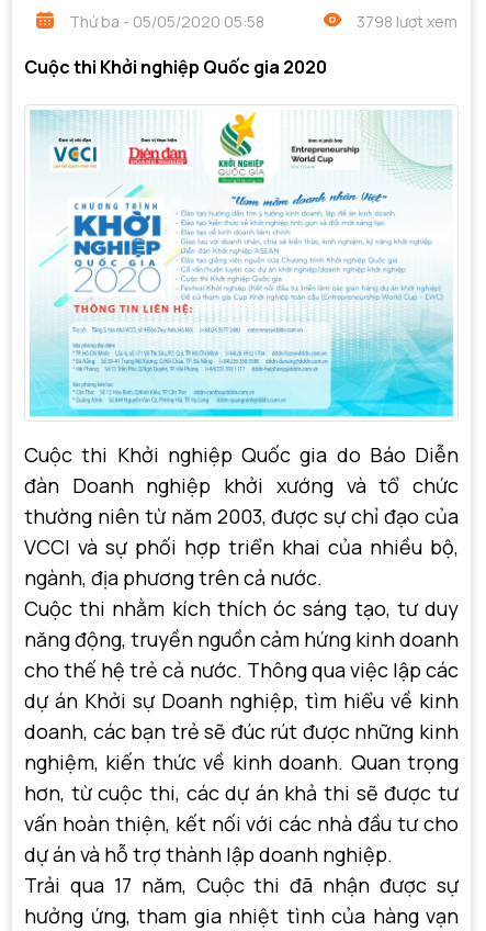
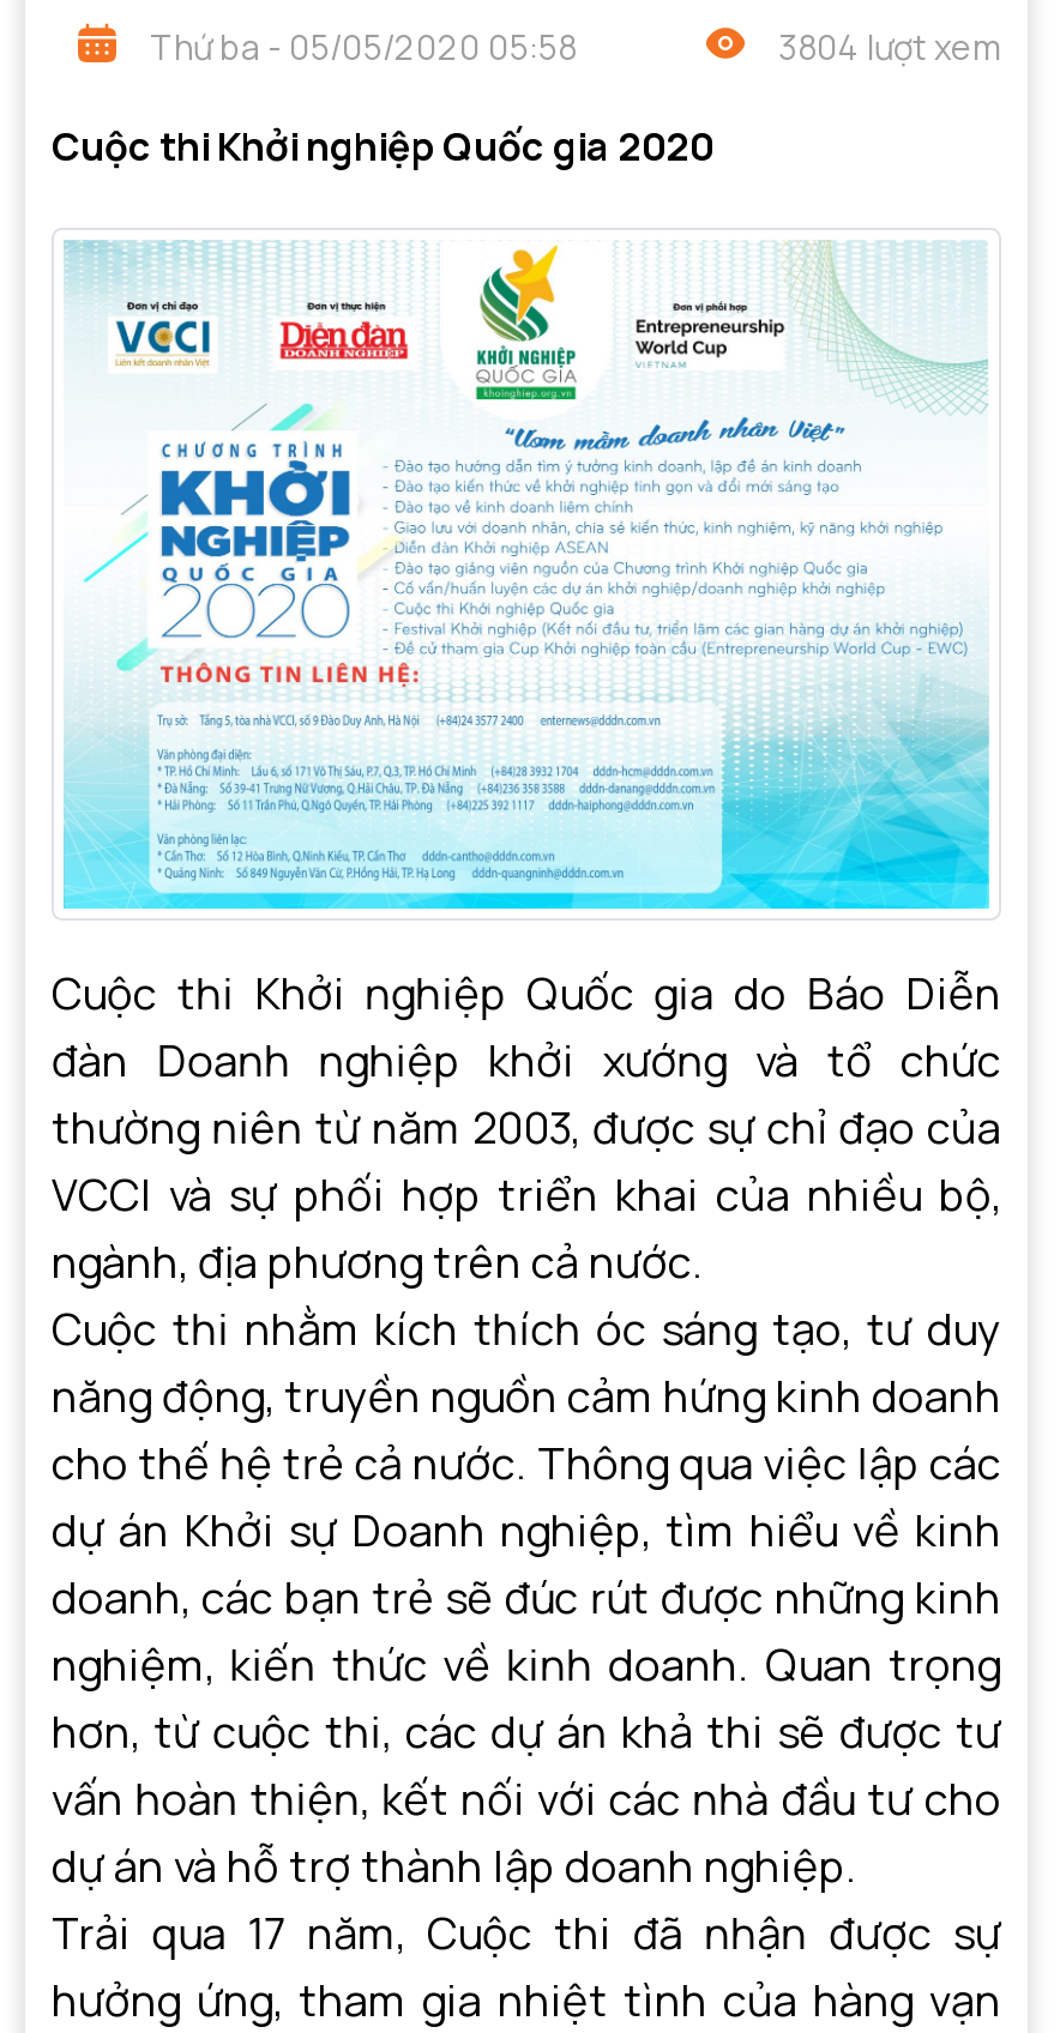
- 3798 lượt xem
+ 3804 lượt xem
